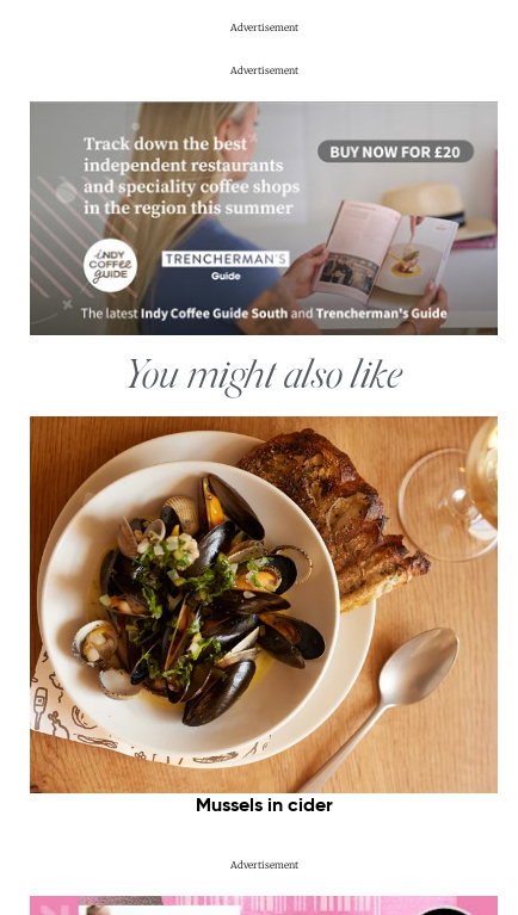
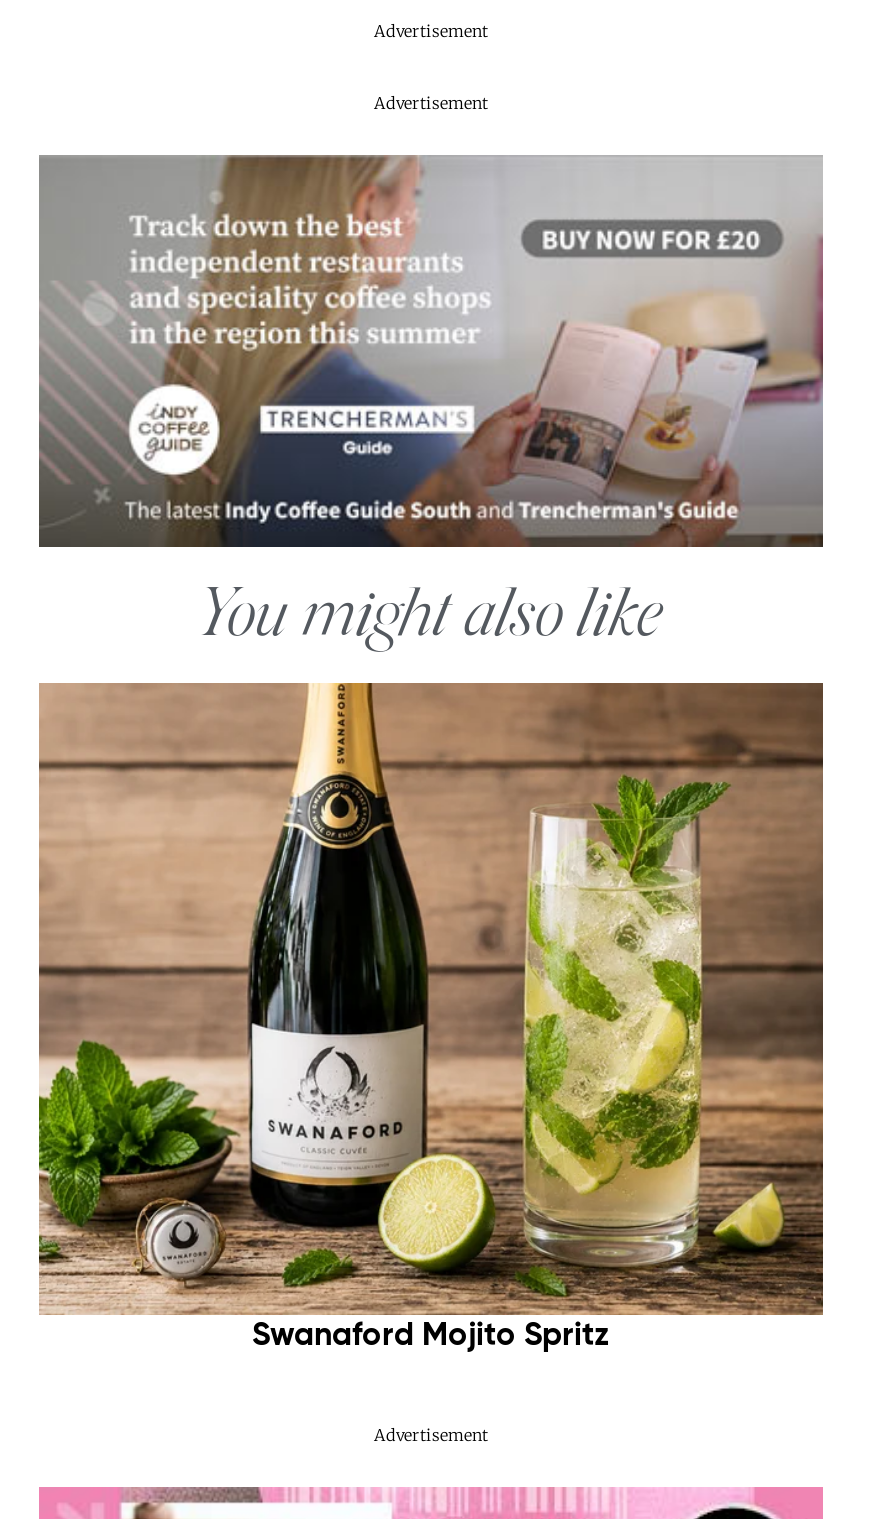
- [image]
- Mussels in cider
+ [image]
+ Swanaford Mojito Spritz
